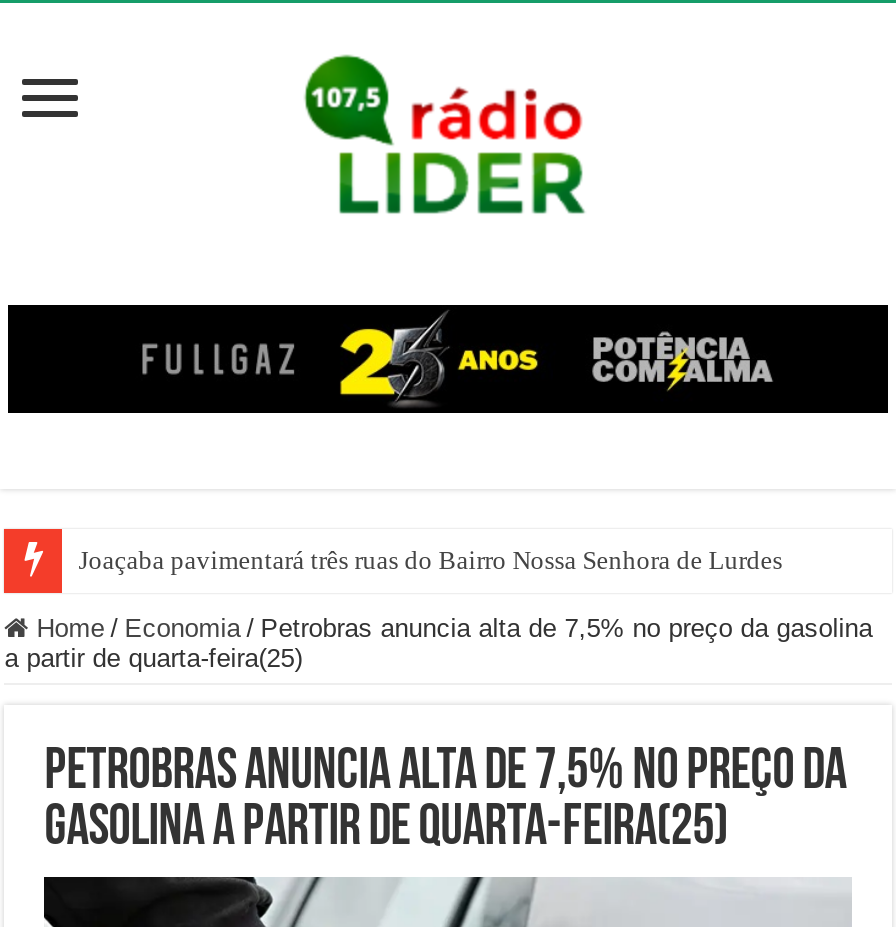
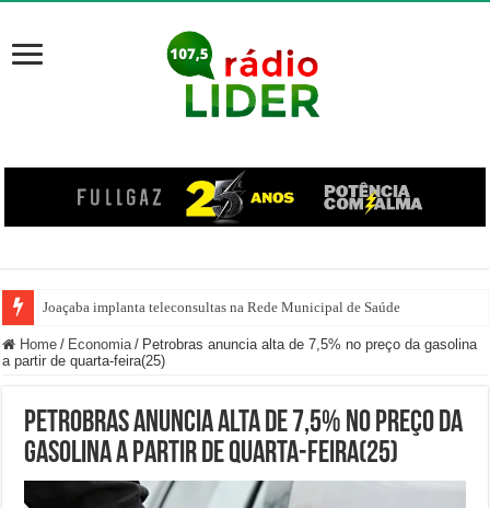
- Joaçaba pavimentará três ruas do Bairro Nossa Senhora de Lurdes
+ Joaçaba implanta teleconsultas na Rede Municipal de Saúde
